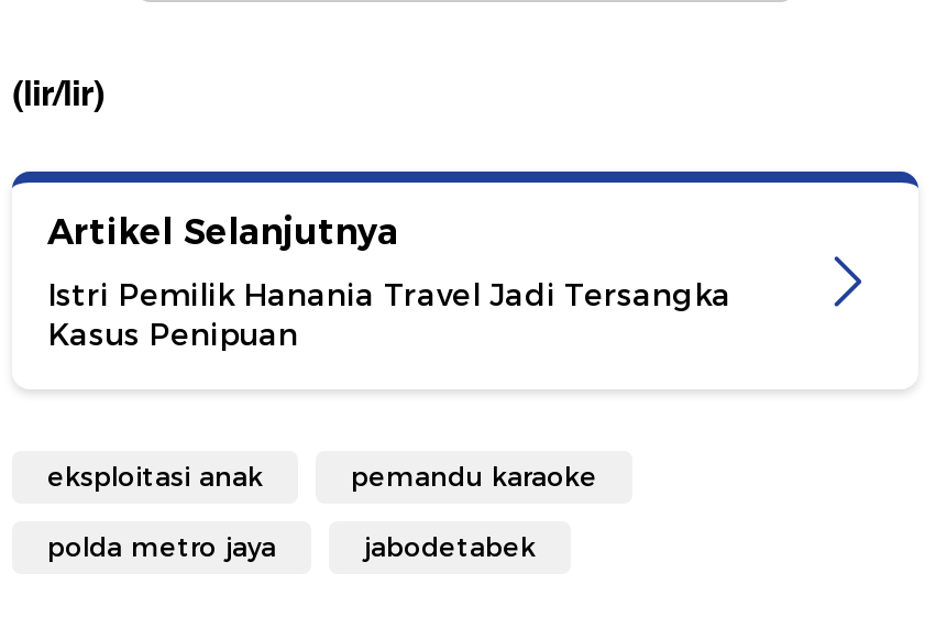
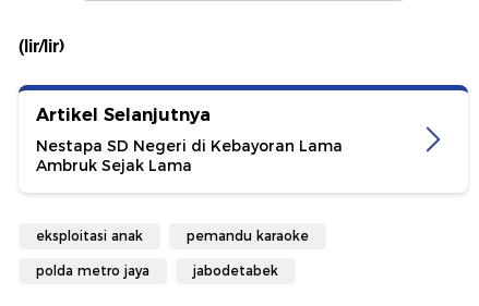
- Istri Pemilik Hanania Travel Jadi Tersangka
- Kasus Penipuan
+ Nestapa SD Negeri di Kebayoran Lama
+ Ambruk Sejak Lama
